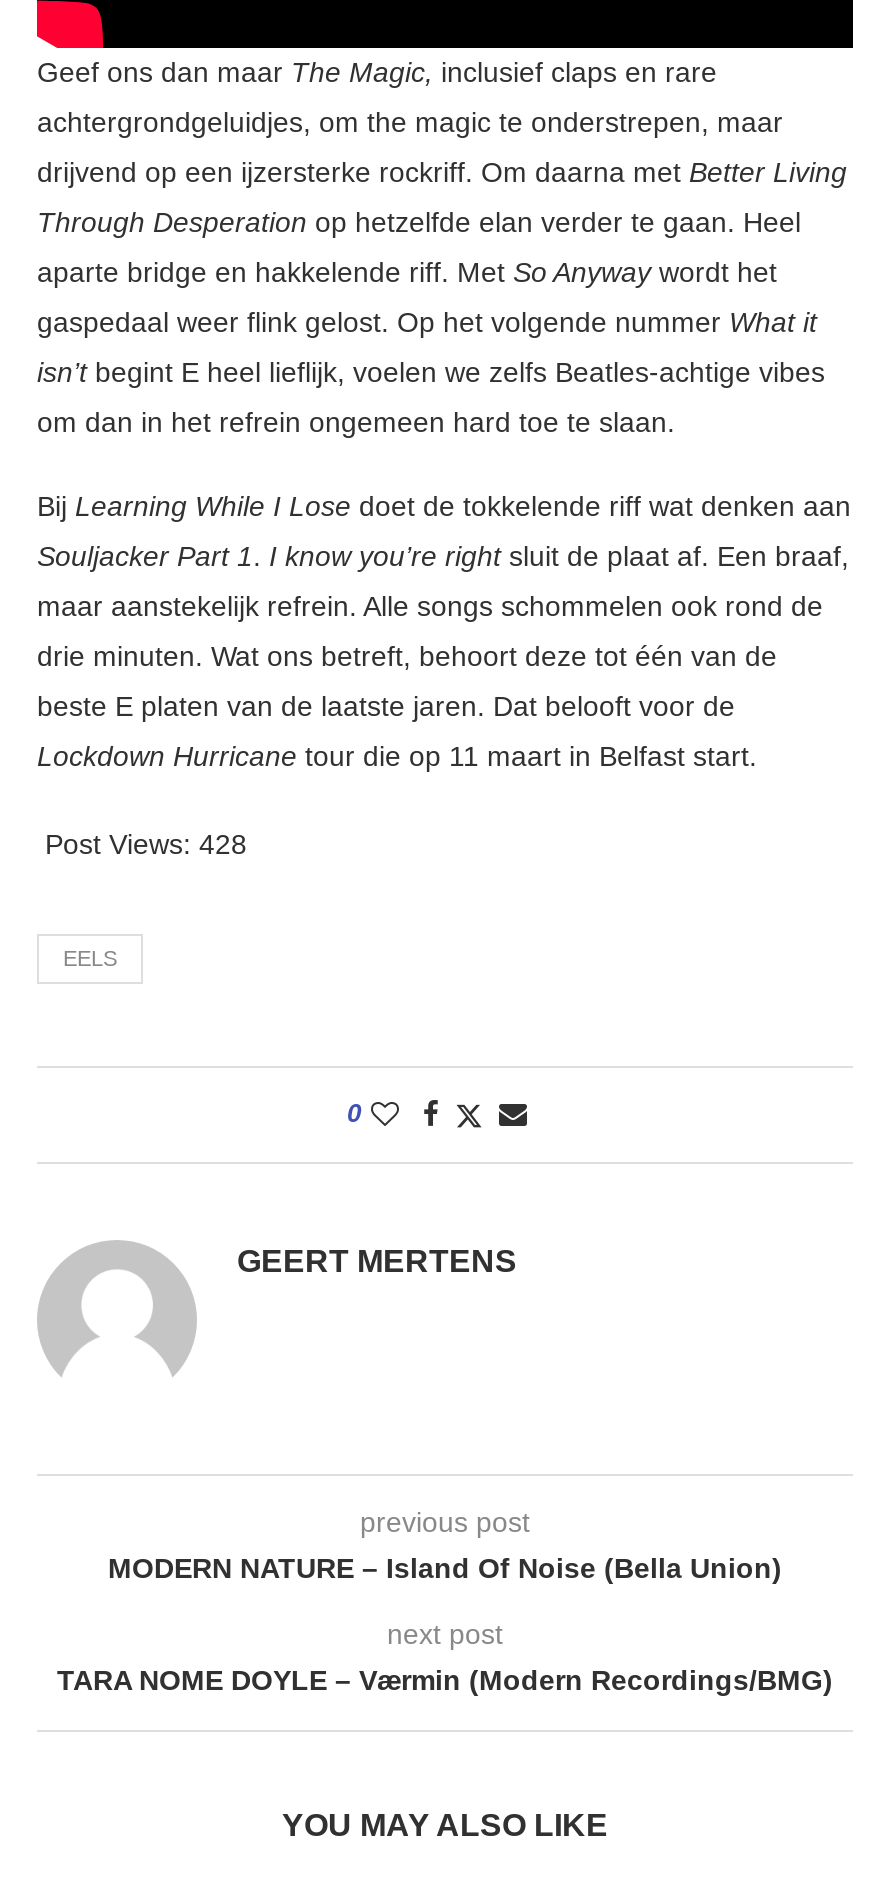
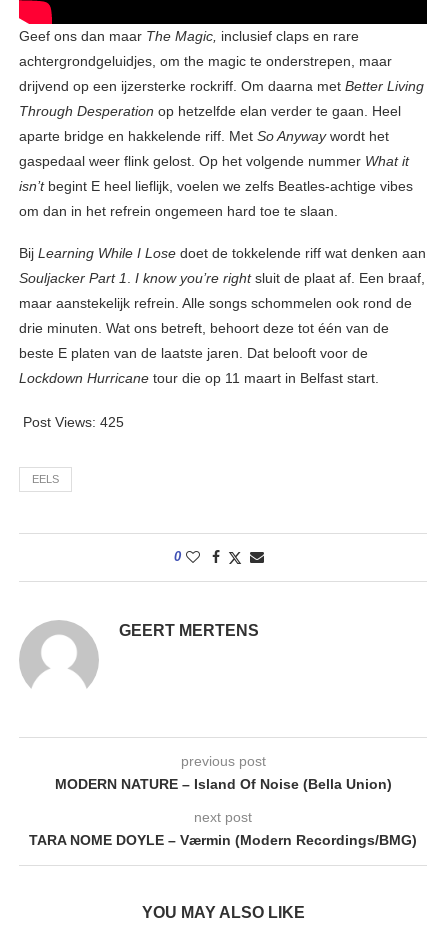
- Post Views: 428
+ Post Views: 425
